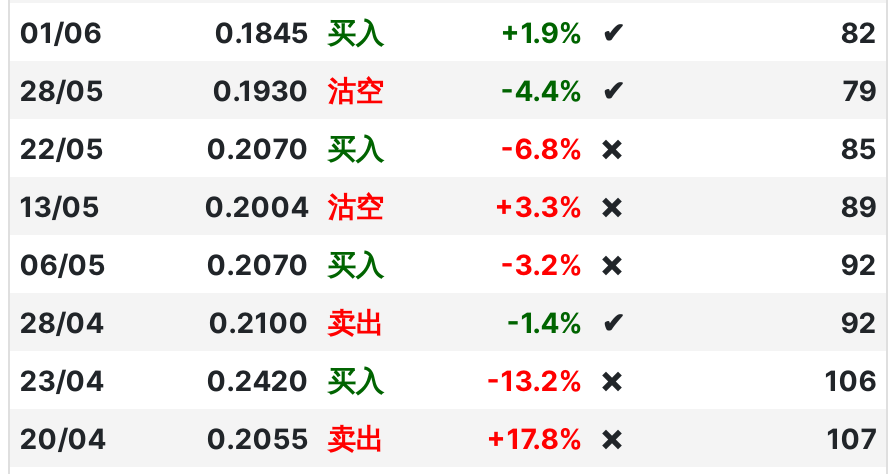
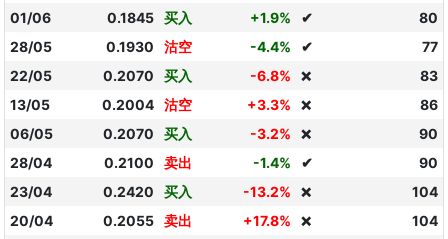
- 82
+ 80

- 79
+ 77

- 85
+ 83

- 89
+ 86

- 92
+ 90

- 92
+ 90

- 106
+ 104

- 107
+ 104
